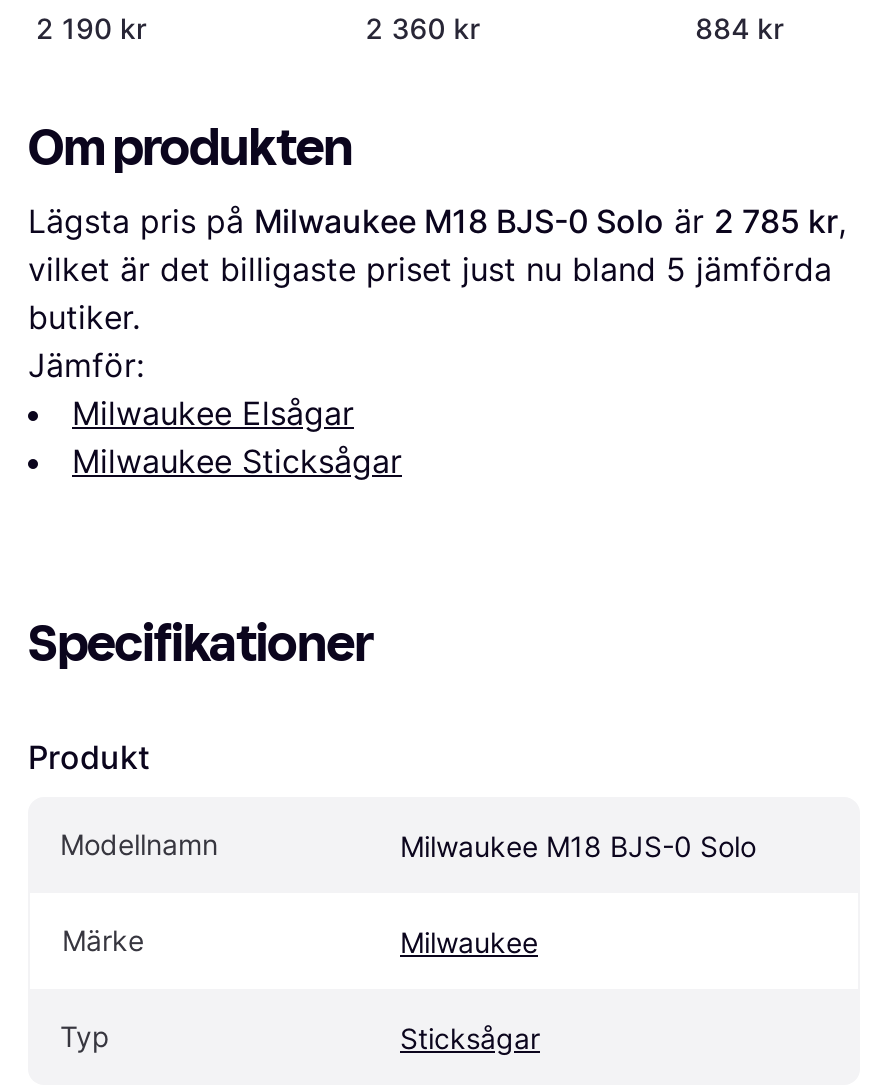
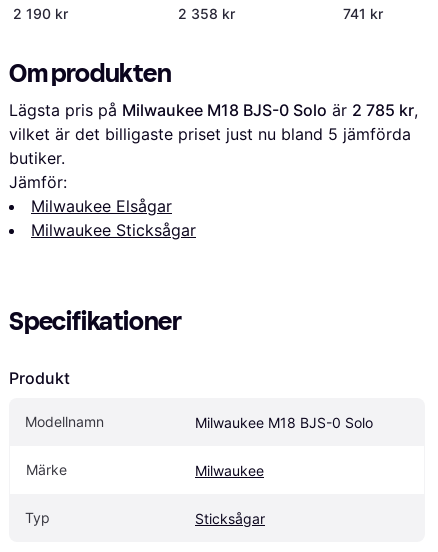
- 2 360 kr
+ 2 358 kr

- 884 kr
+ 741 kr
